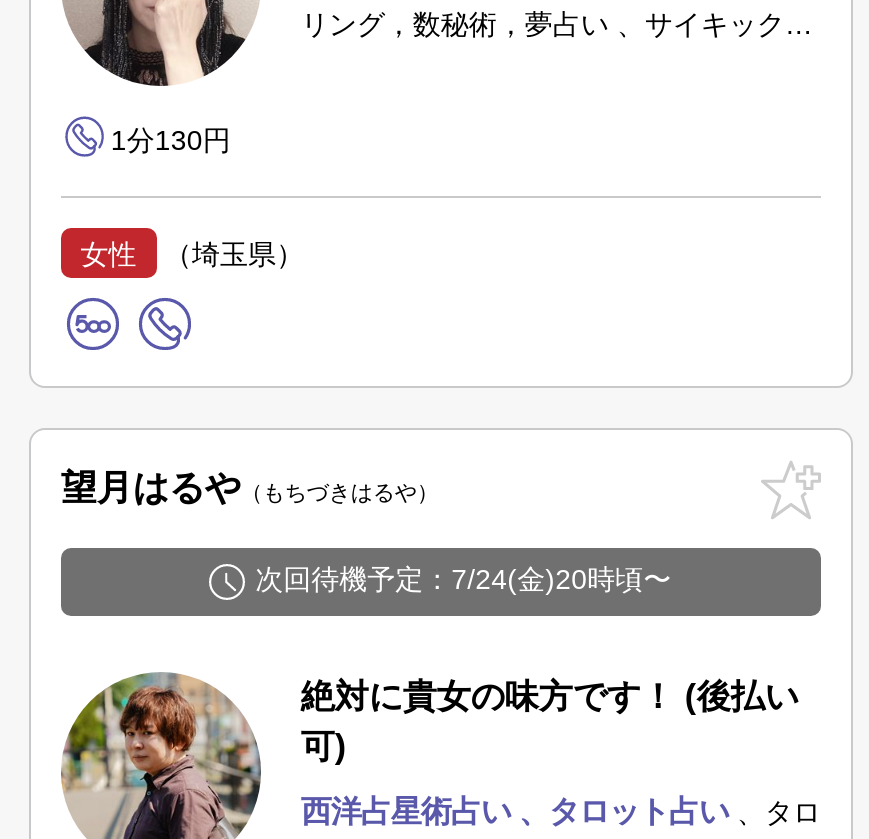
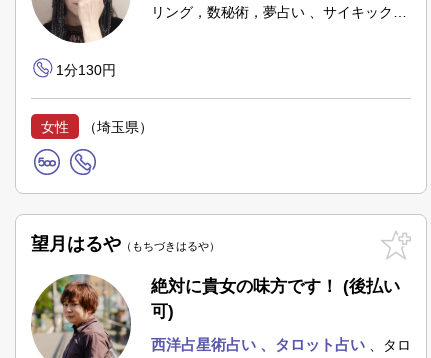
- 次回待機予定：7/24(金)20時頃〜
